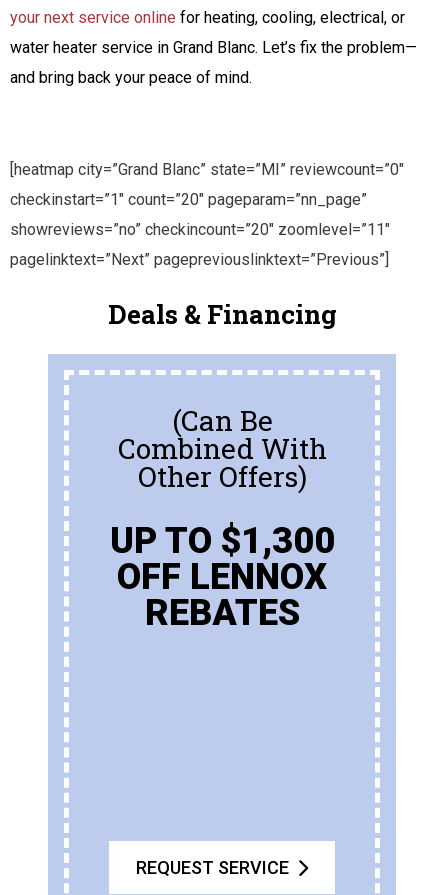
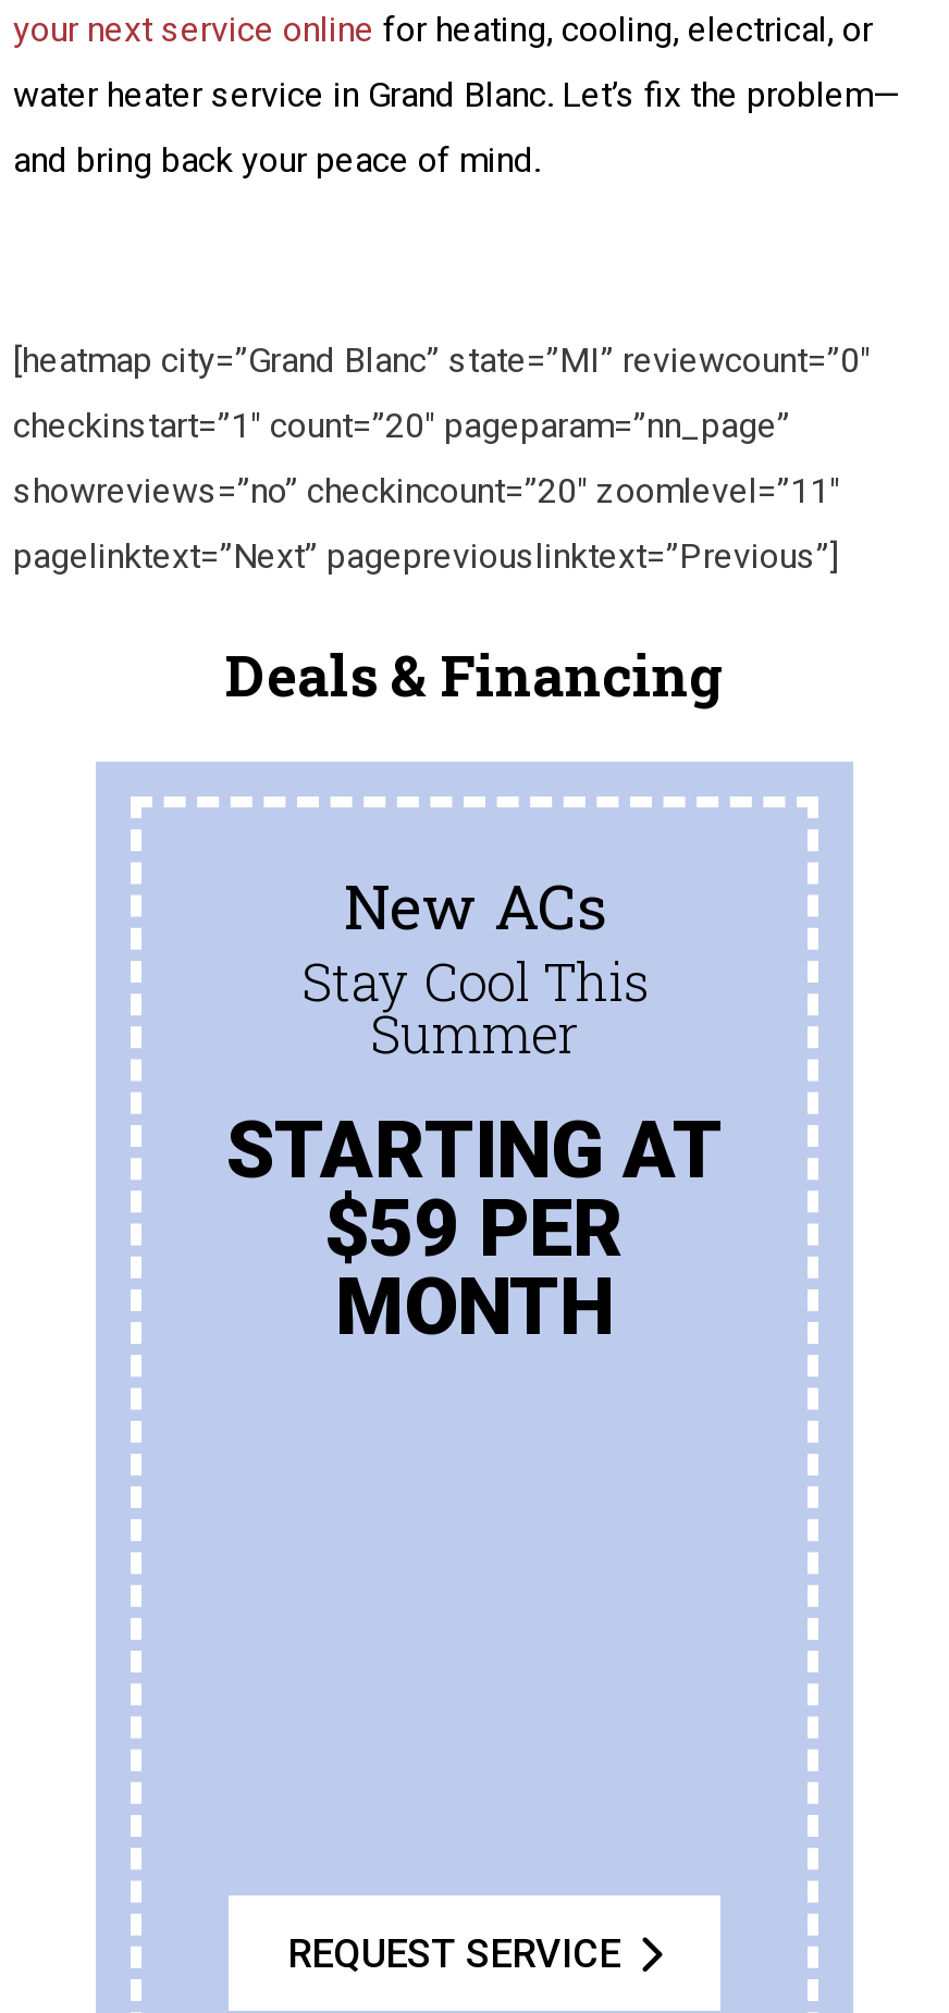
- (Can Be
- Combined With
- Other Offers)
- UP TO $1,300
- OFF LENNOX
- REBATES
+ New ACs
+ Stay Cool This
+ Summer
+ STARTING AT
+ $59 PER
+ MONTH
